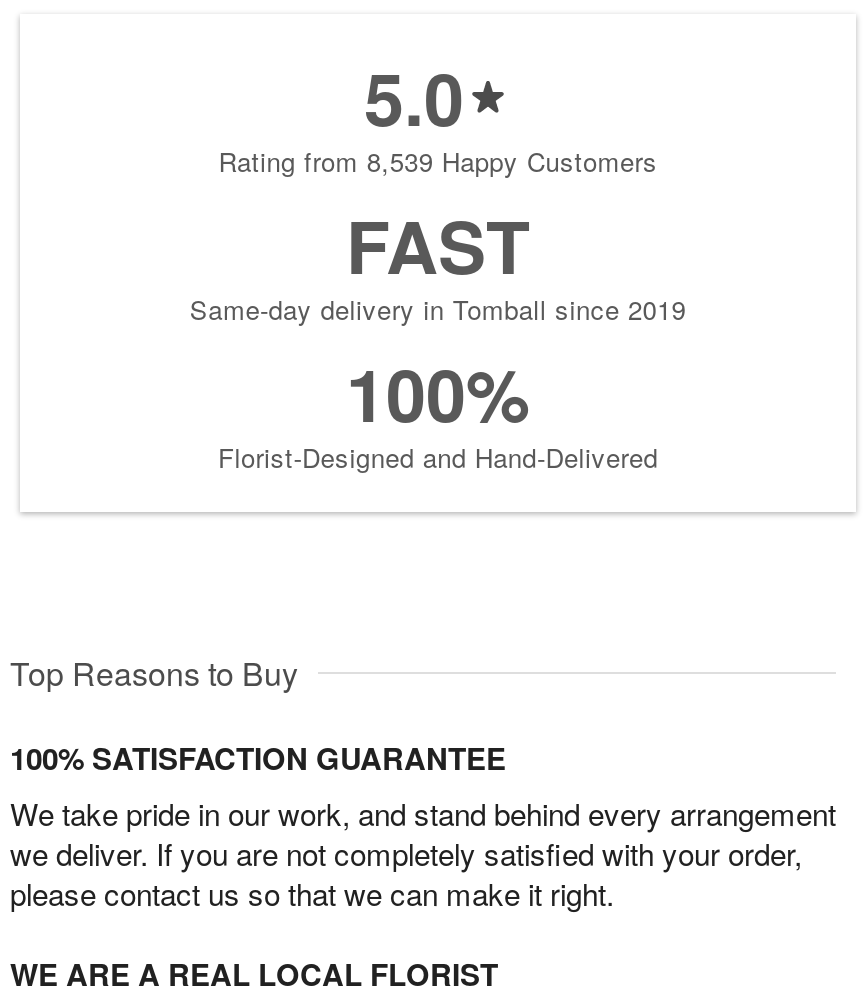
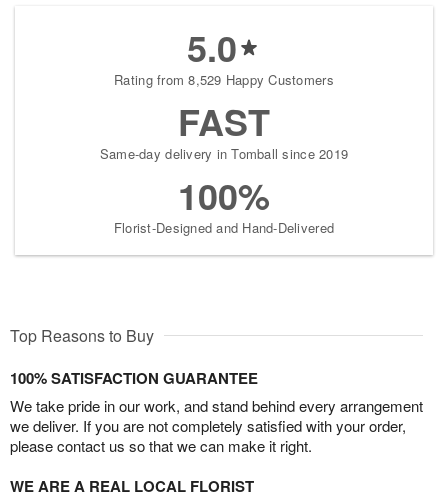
- Rating from 8,539 Happy Customers
+ Rating from 8,529 Happy Customers
